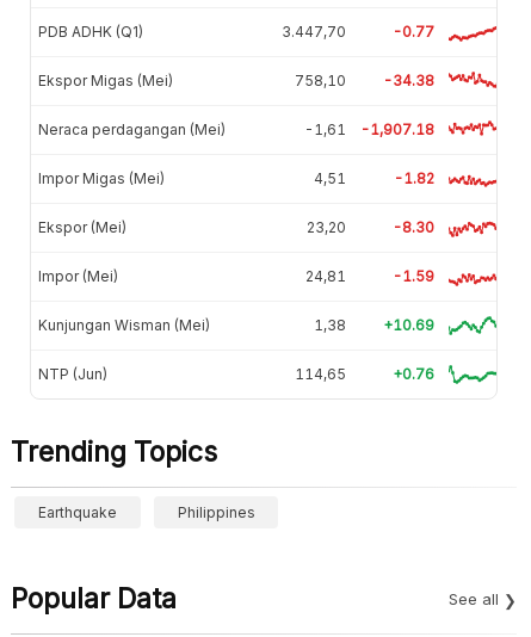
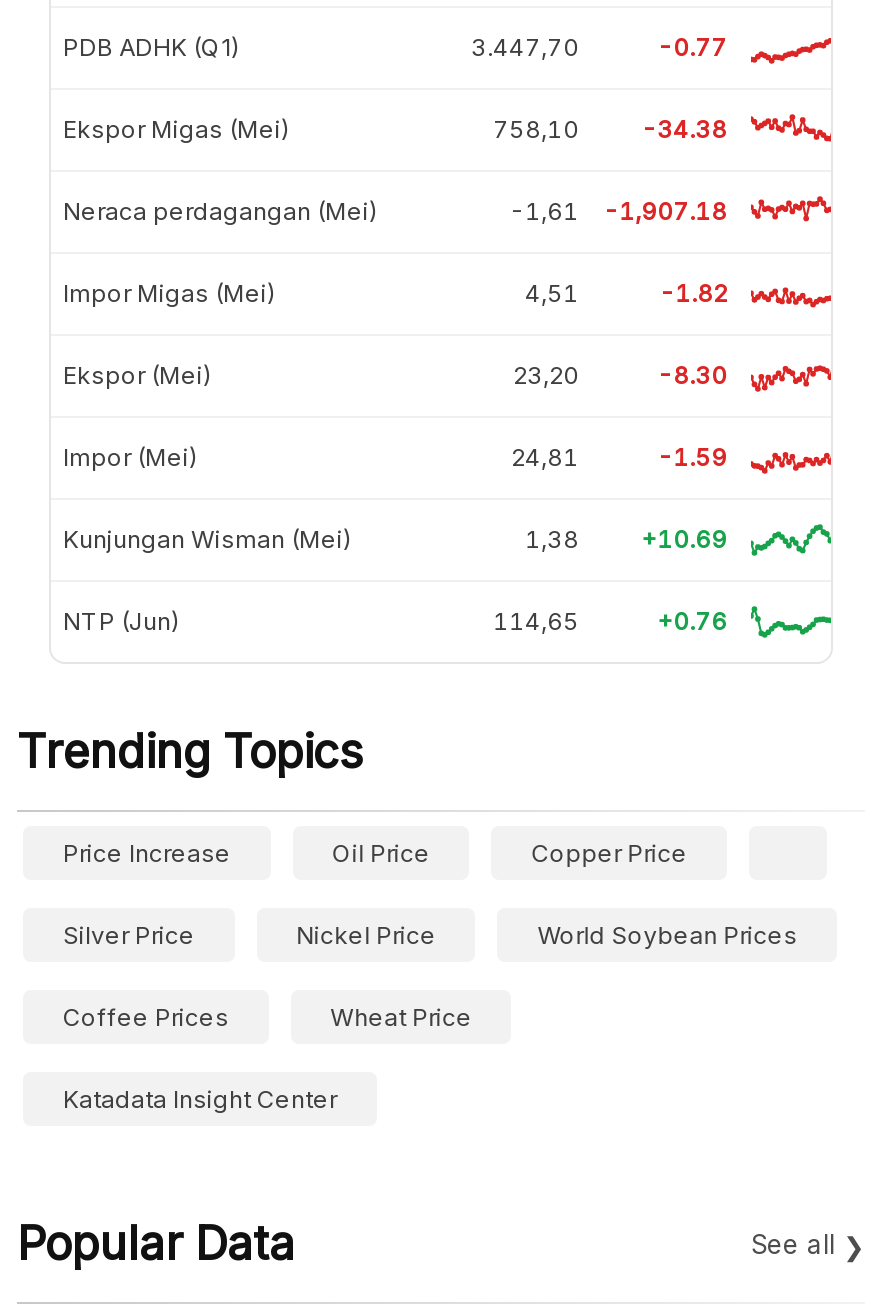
- Earthquake
- Philippines
+ Price Increase
+ Oil Price
+ Copper Price
+ Silver Price
+ Nickel Price
+ World Soybean Prices
+ Coffee Prices
+ Wheat Price
+ Katadata Insight Center
